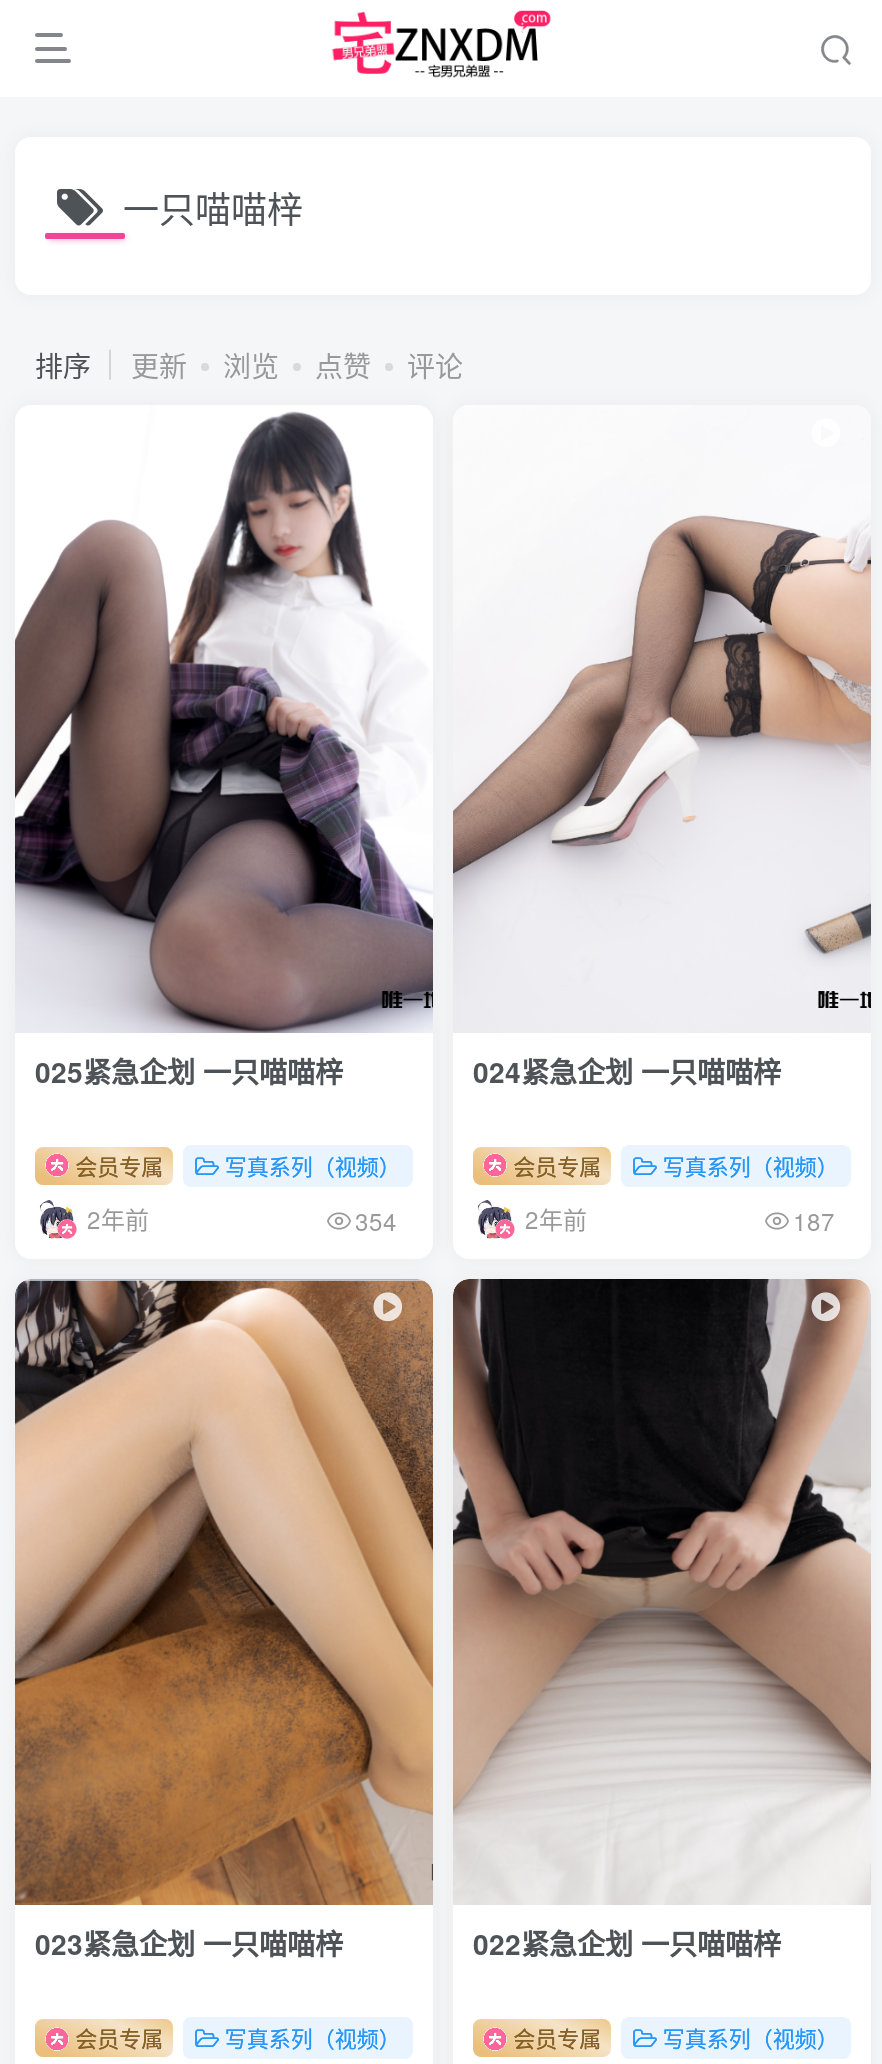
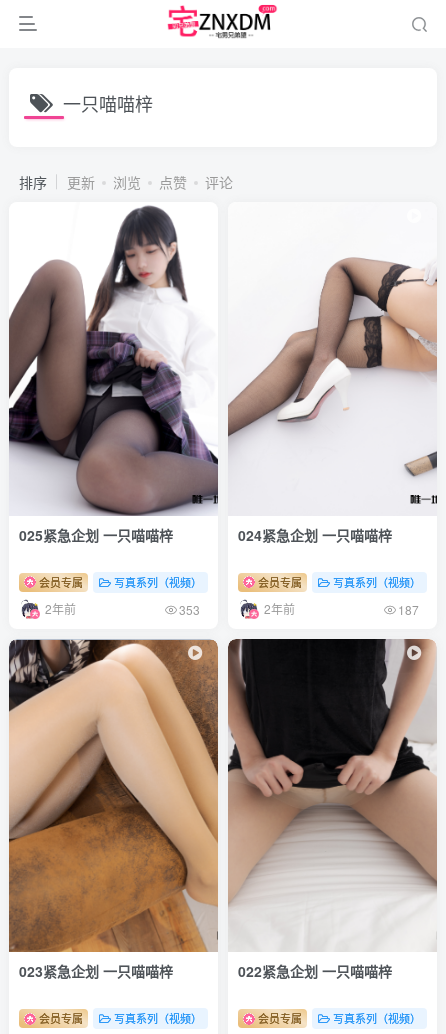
- 354
+ 353
